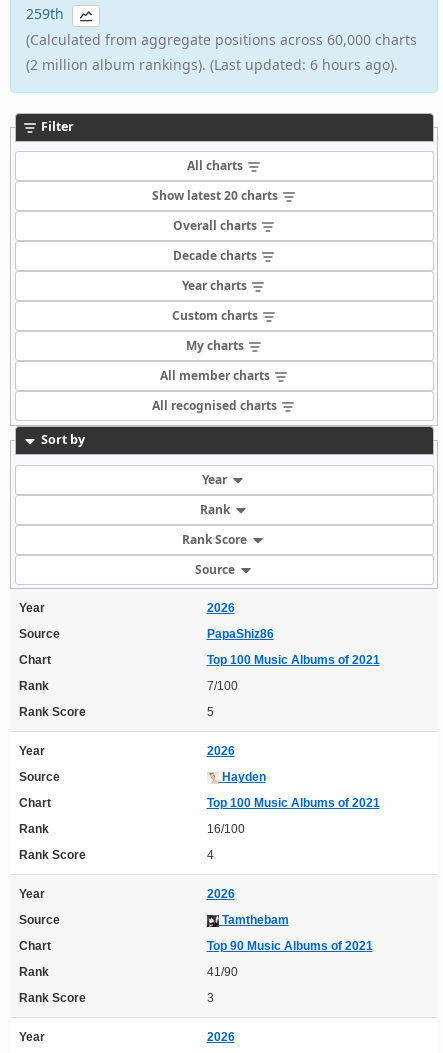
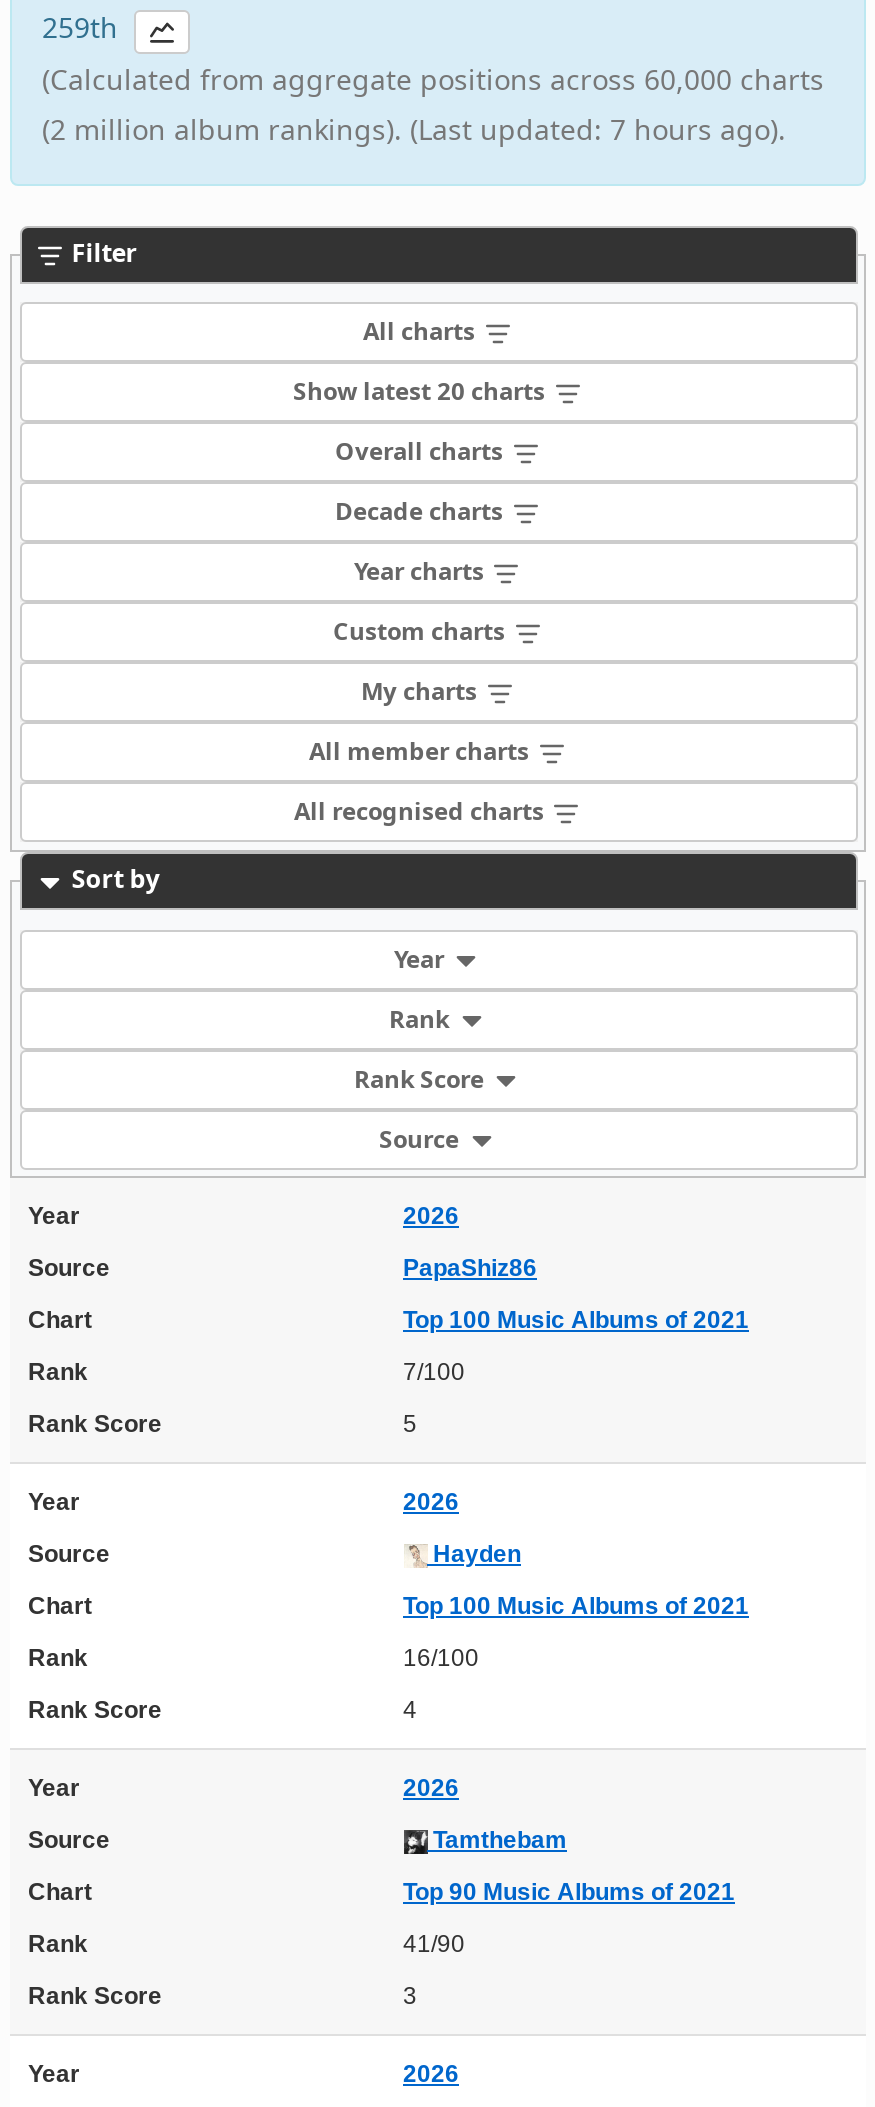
- (2 million album rankings). (Last updated: 6 hours ago).
+ (2 million album rankings). (Last updated: 7 hours ago).
